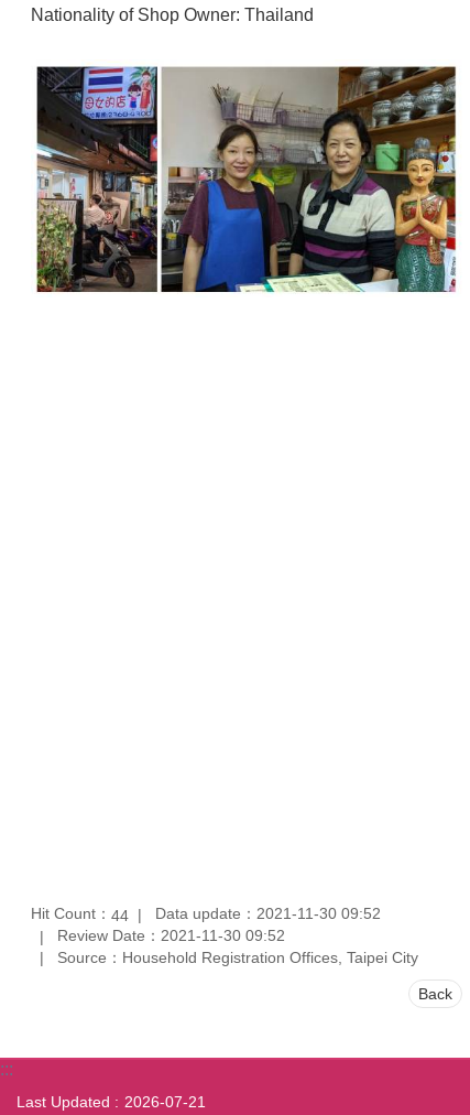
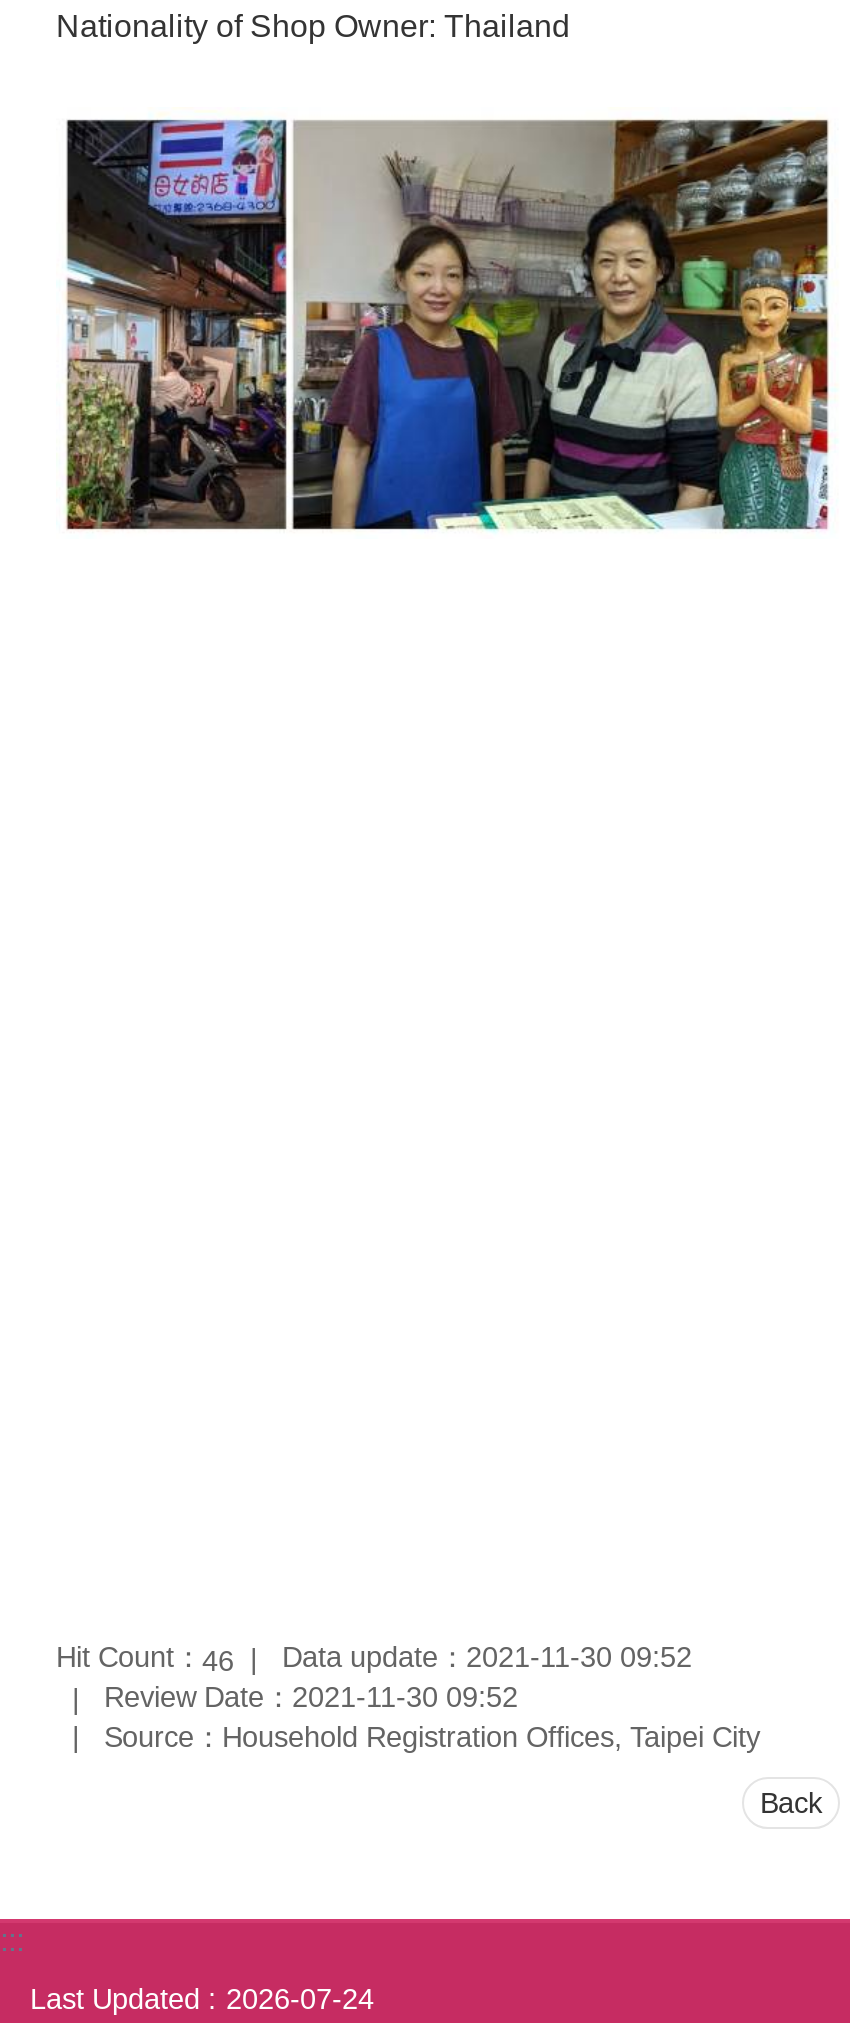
- Hit Count：44 Data update：2021-11-30 09:52
+ Hit Count：46 Data update：2021-11-30 09:52

- Last Updated 2026-07-21
+ Last Updated 2026-07-24
